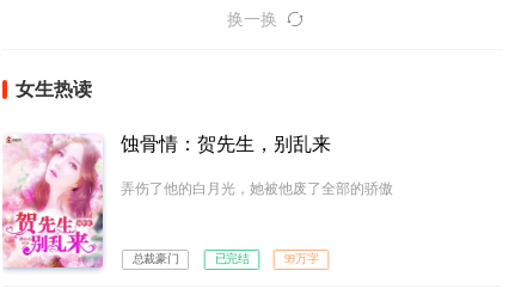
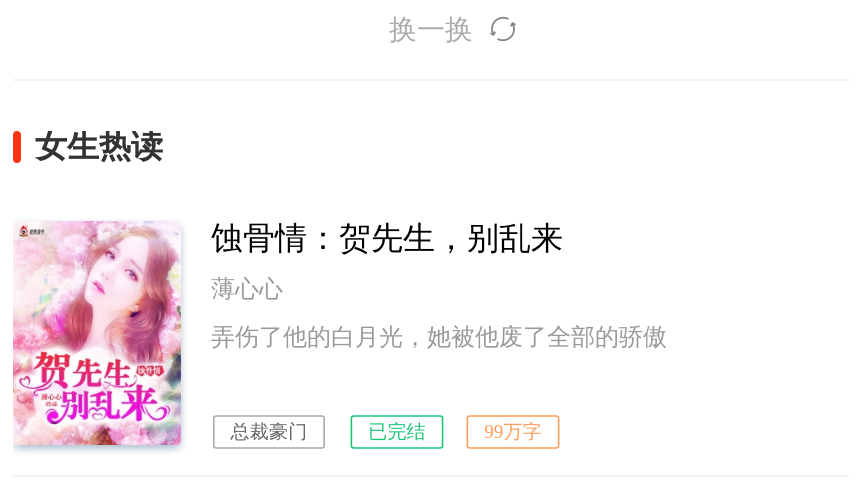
+ 薄心心
